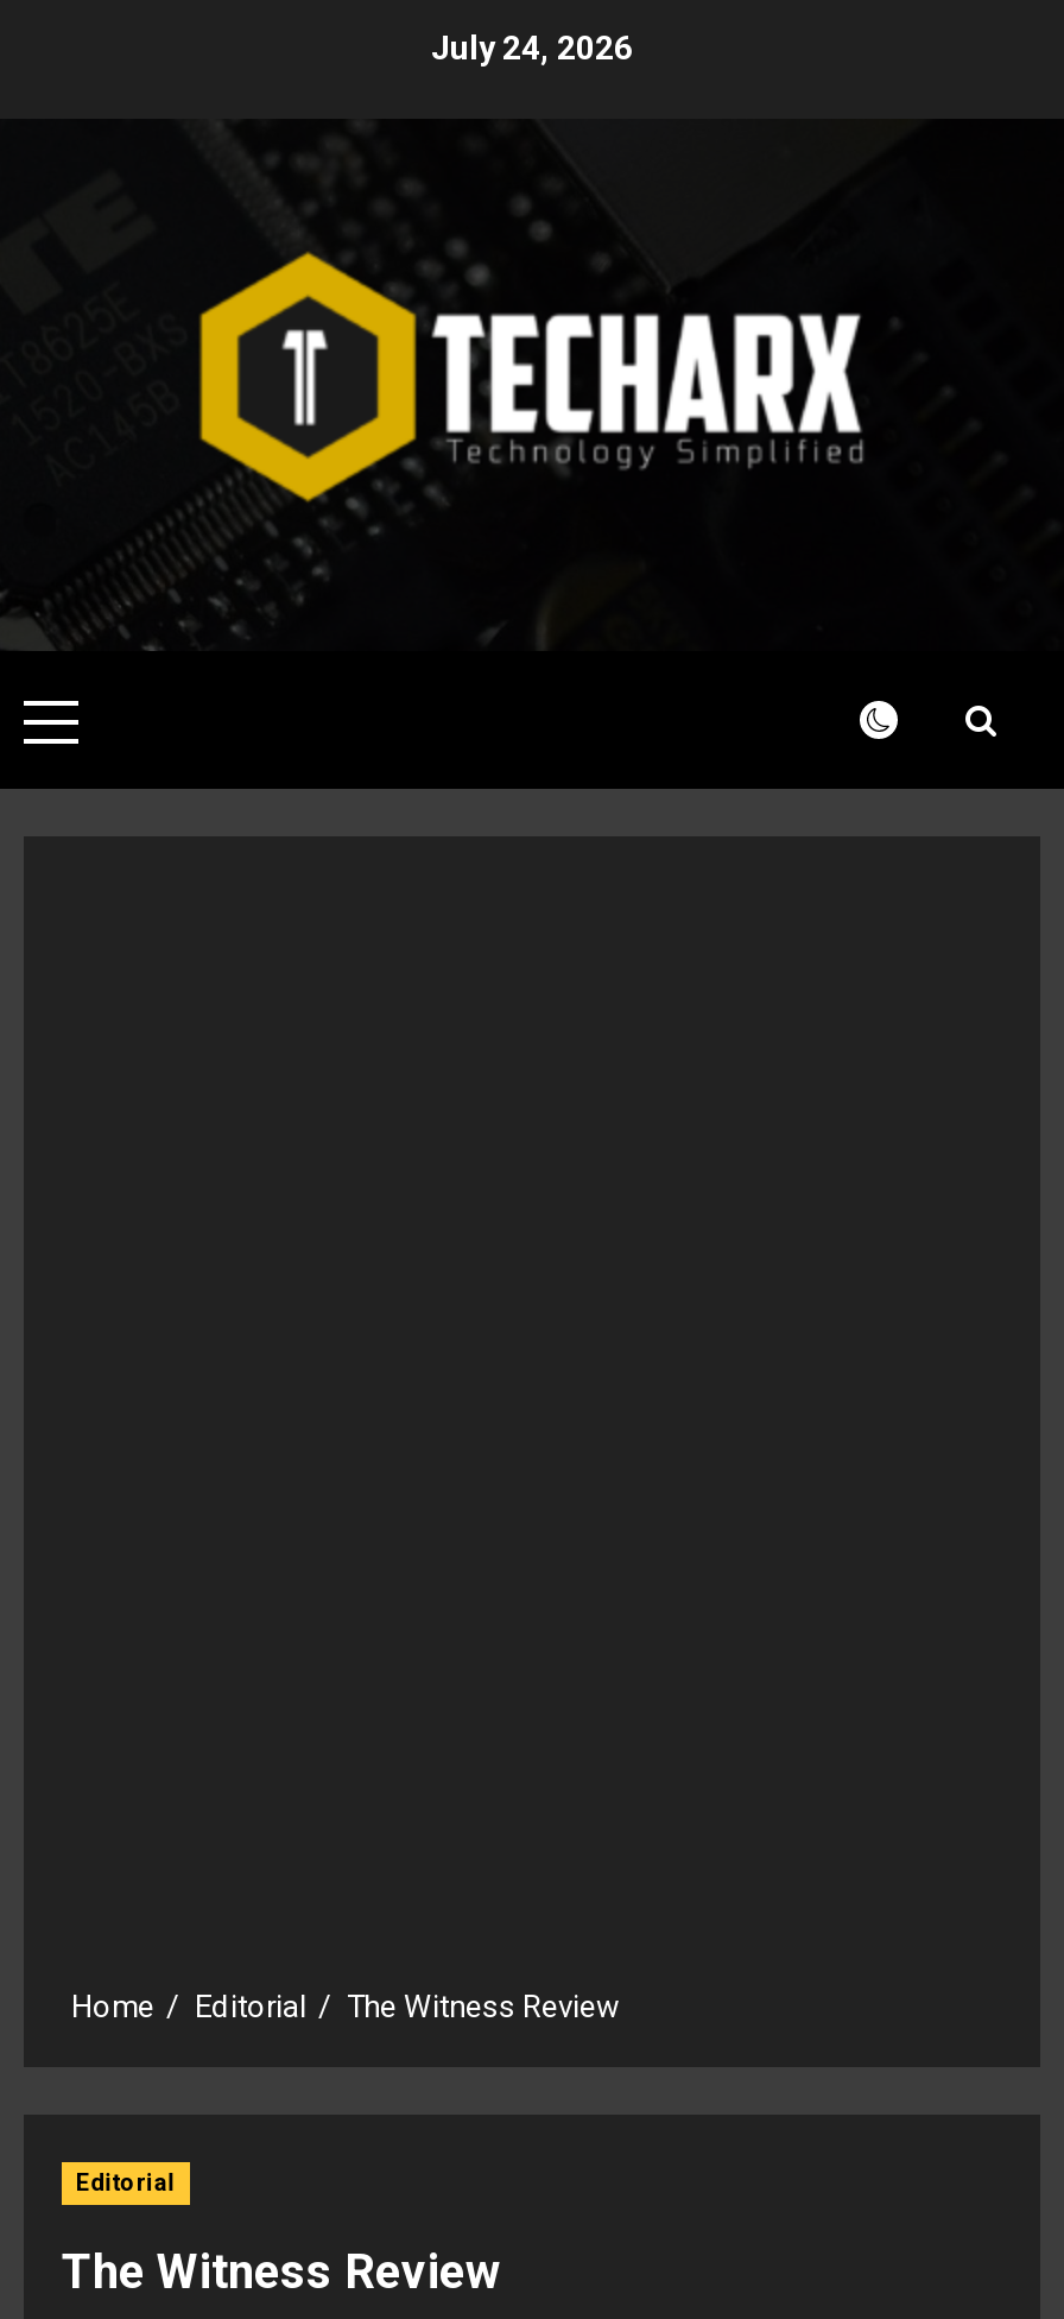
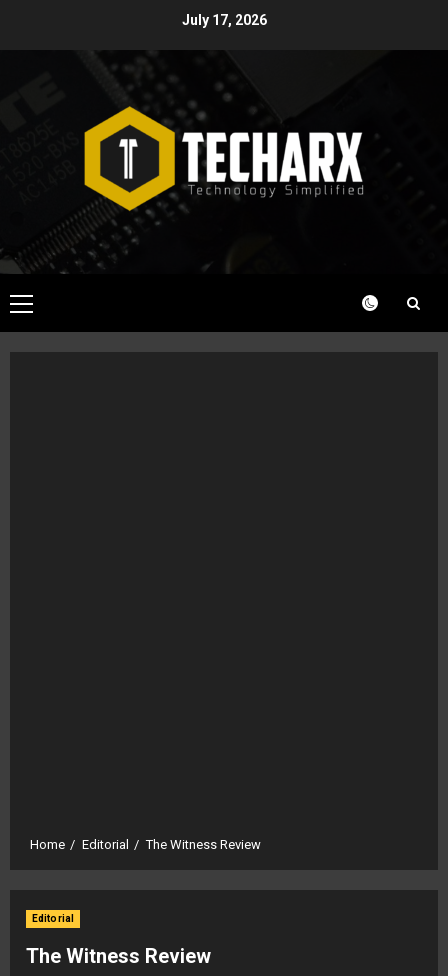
- July 24, 2026
+ July 17, 2026
